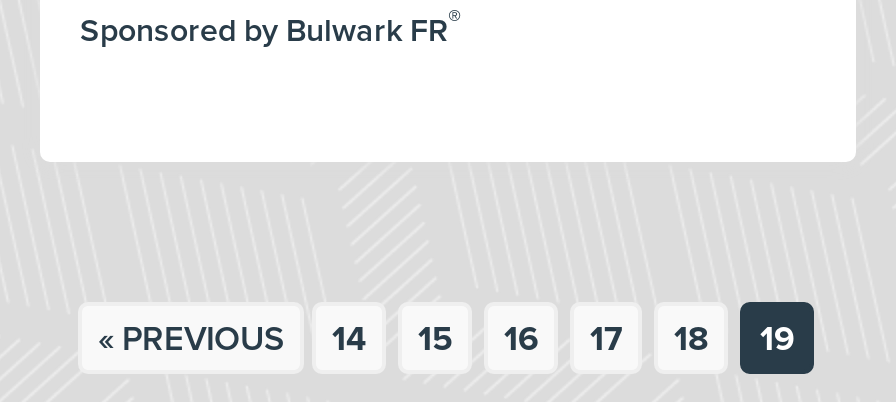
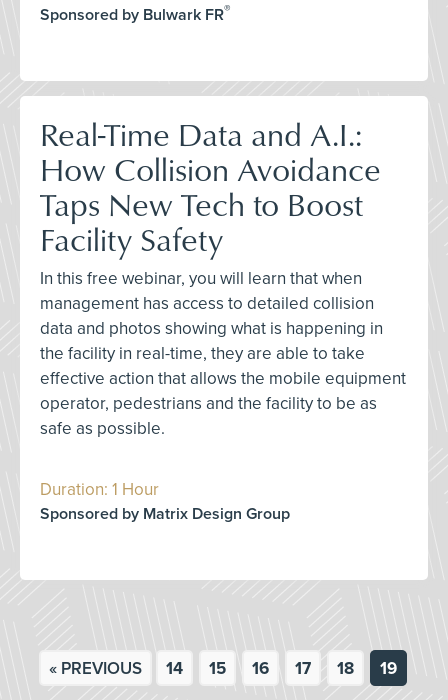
+ Real-Time Data and A.I.:
+ How Collision Avoidance
+ Taps New Tech to Boost
+ Facility Safety
+ In this free webinar, you will learn that when
+ management has access to detailed collision
+ data and photos showing what is happening in
+ the facility in real-time, they are able to take
+ effective action that allows the mobile equipment
+ operator, pedestrians and the facility to be as
+ safe as possible.
+ Duration: 1 Hour
+ Sponsored by Matrix Design Group
